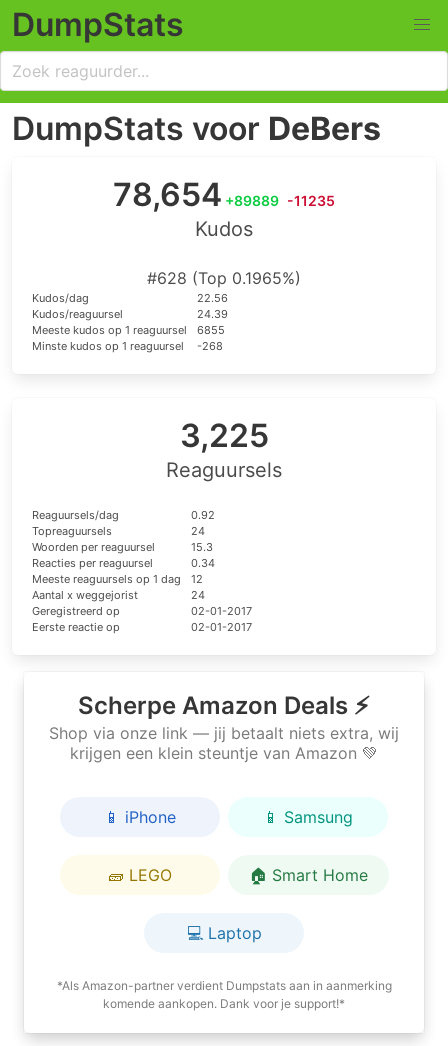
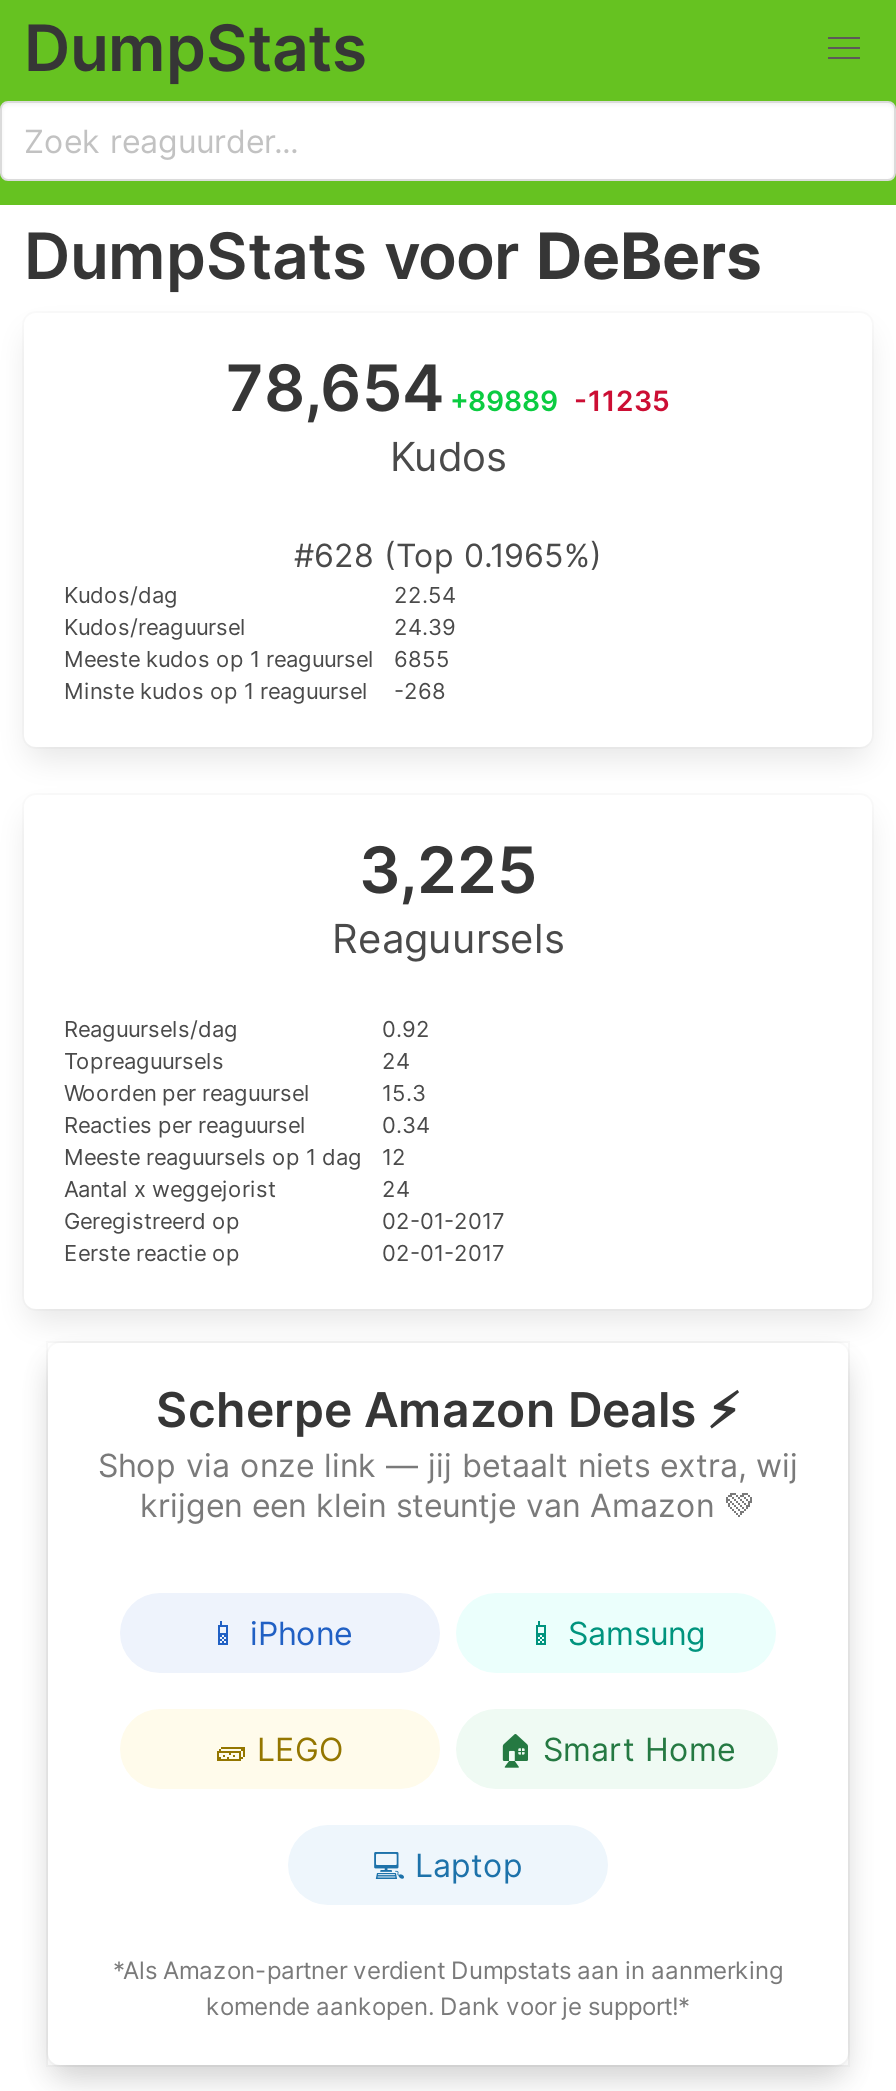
- 22.56
+ 22.54
